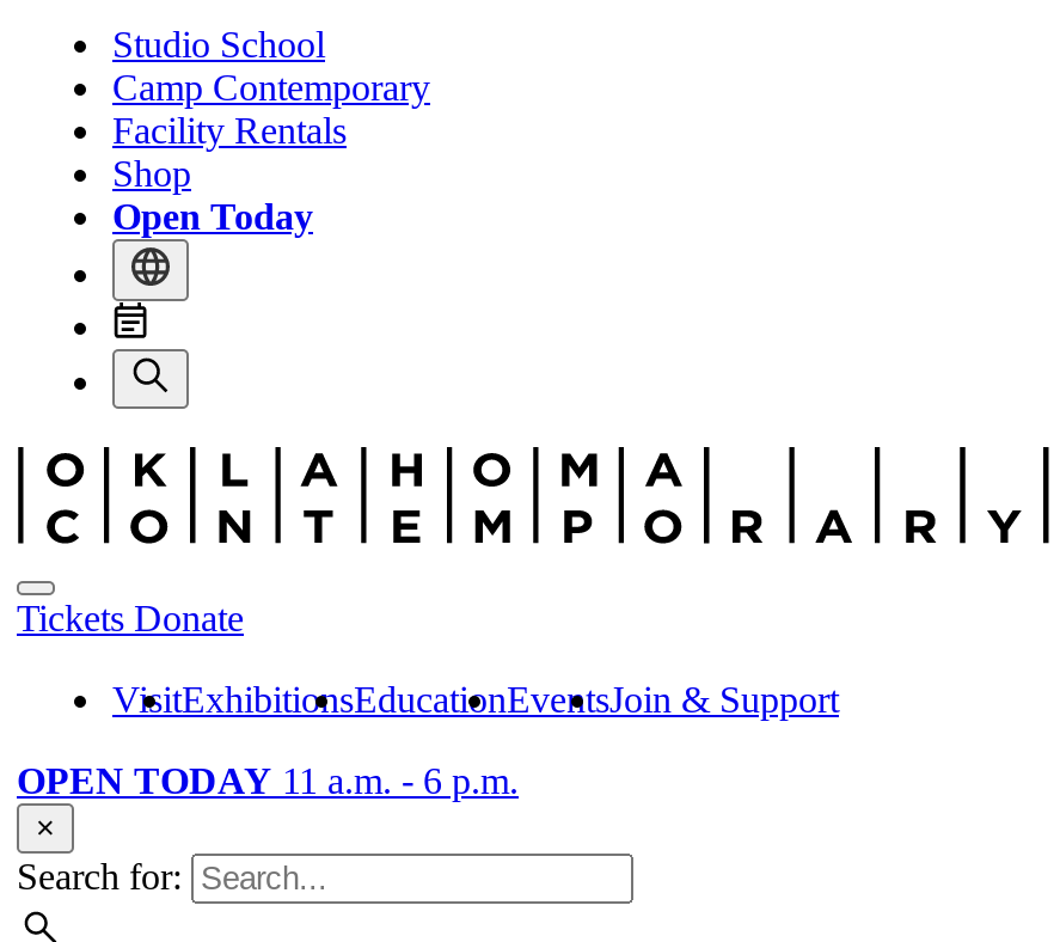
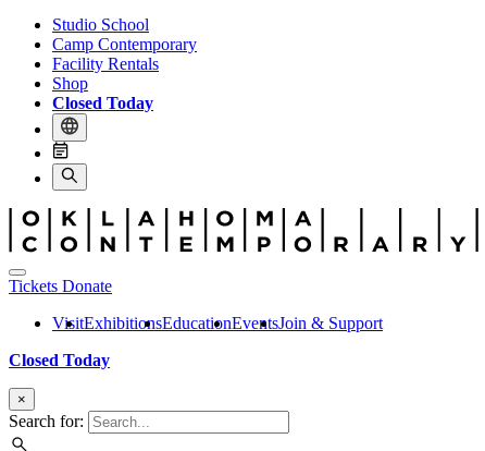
- Open Today
+ Closed Today

- OPEN TODAY 11 a.m. - 6 p.m.
+ Closed Today
